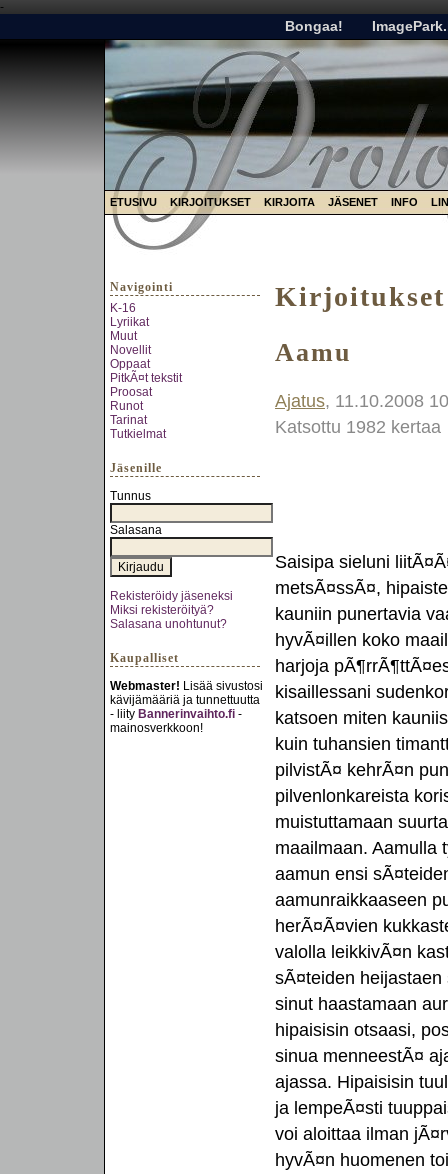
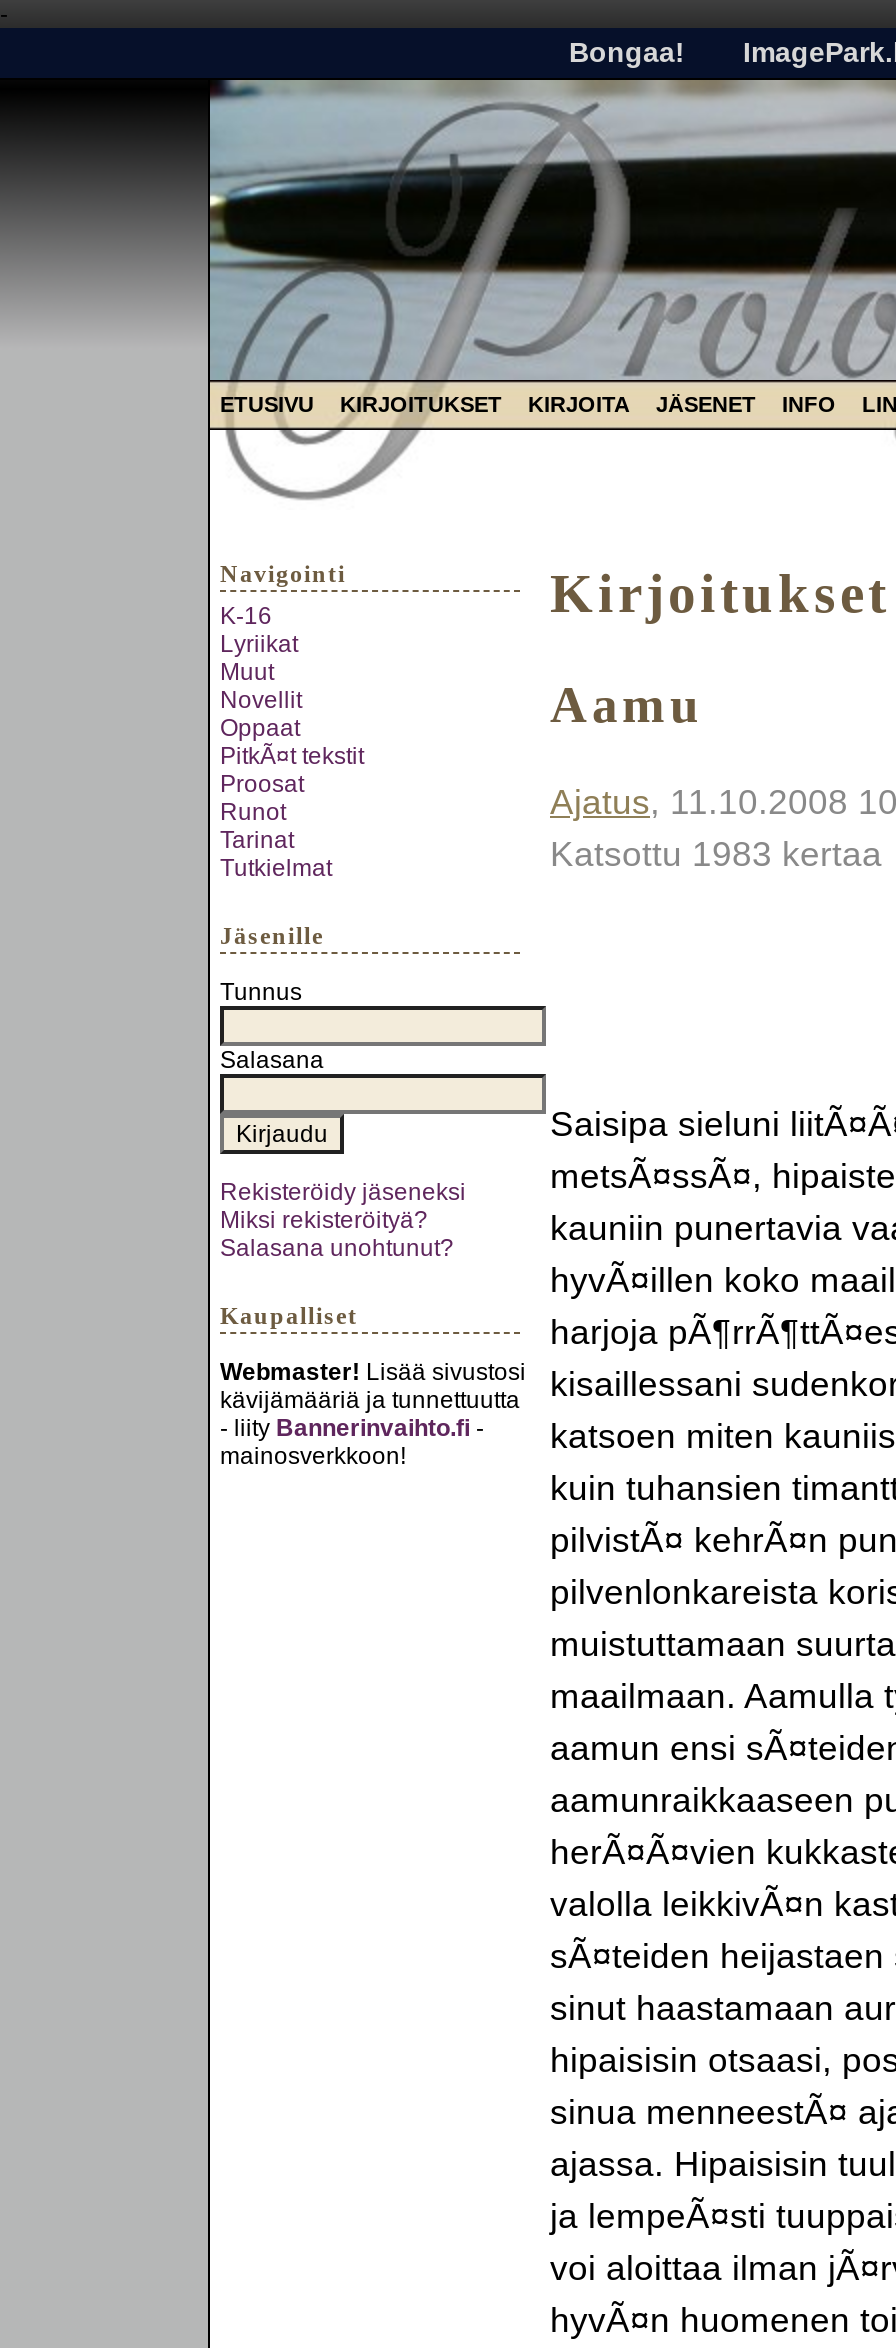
- Katsottu 1982 kertaa
+ Katsottu 1983 kertaa
